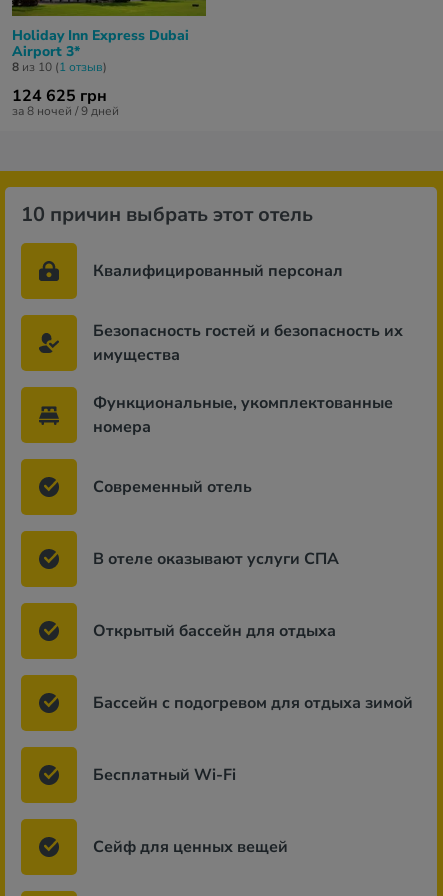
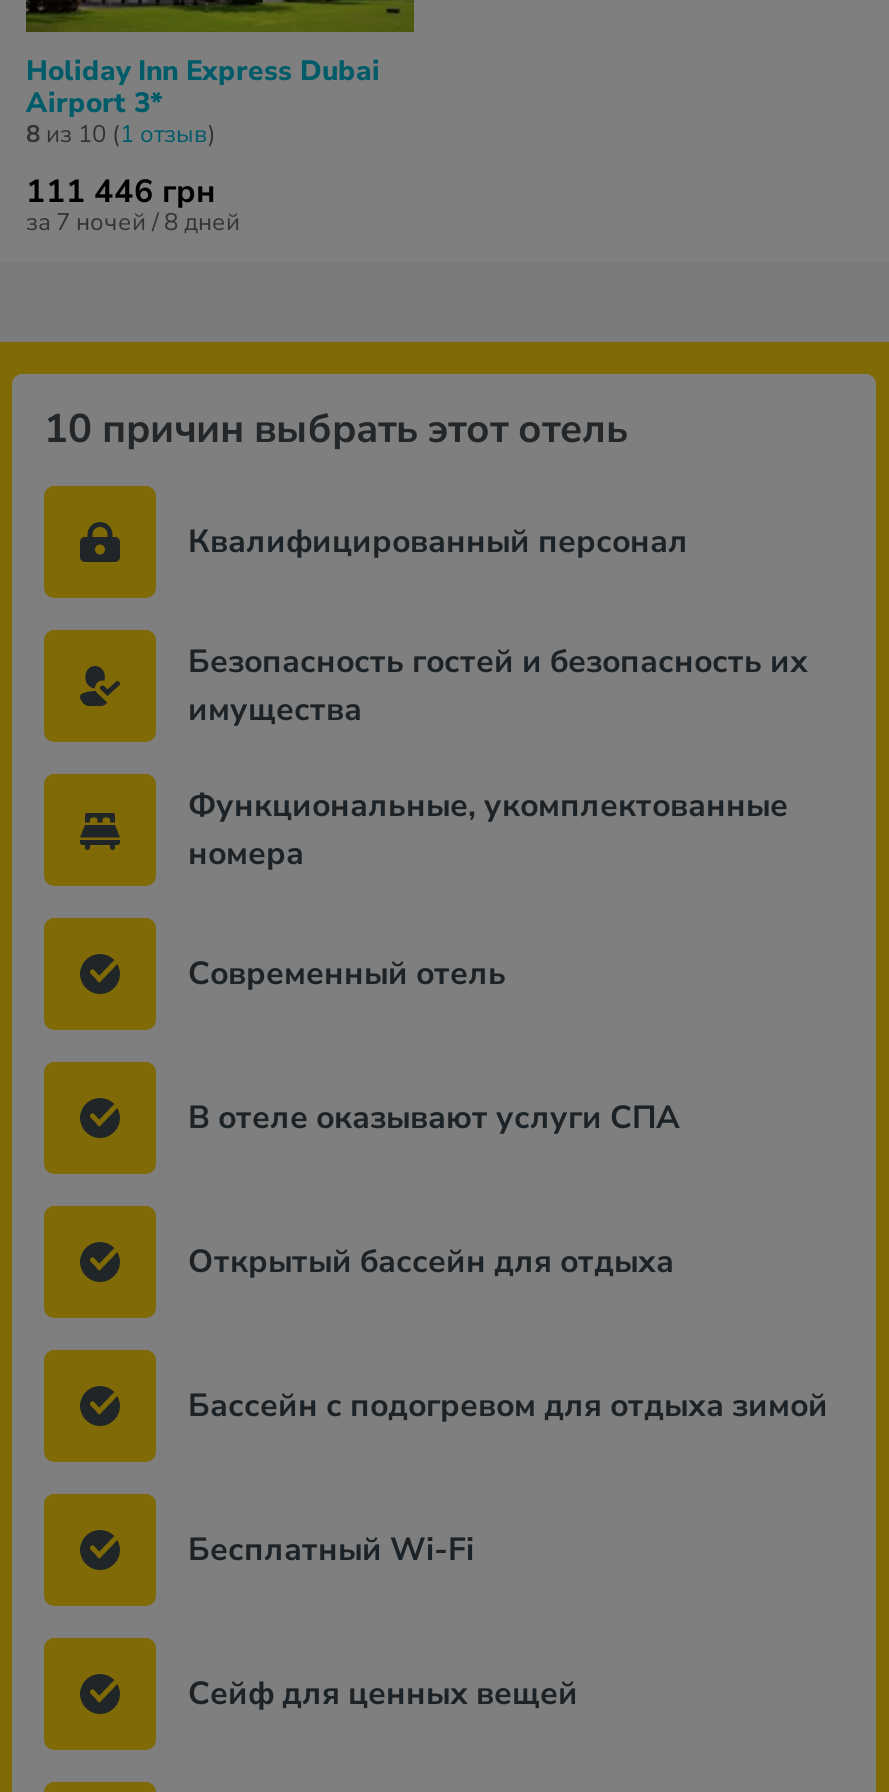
- 124 625 грн
+ 111 446 грн

- за 8 ночей / 9 дней
+ за 7 ночей / 8 дней
